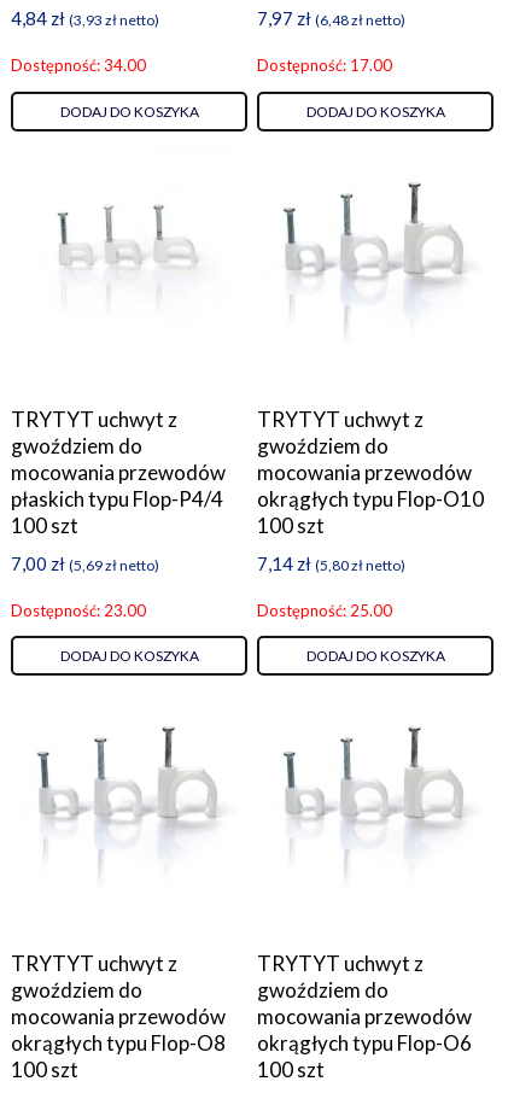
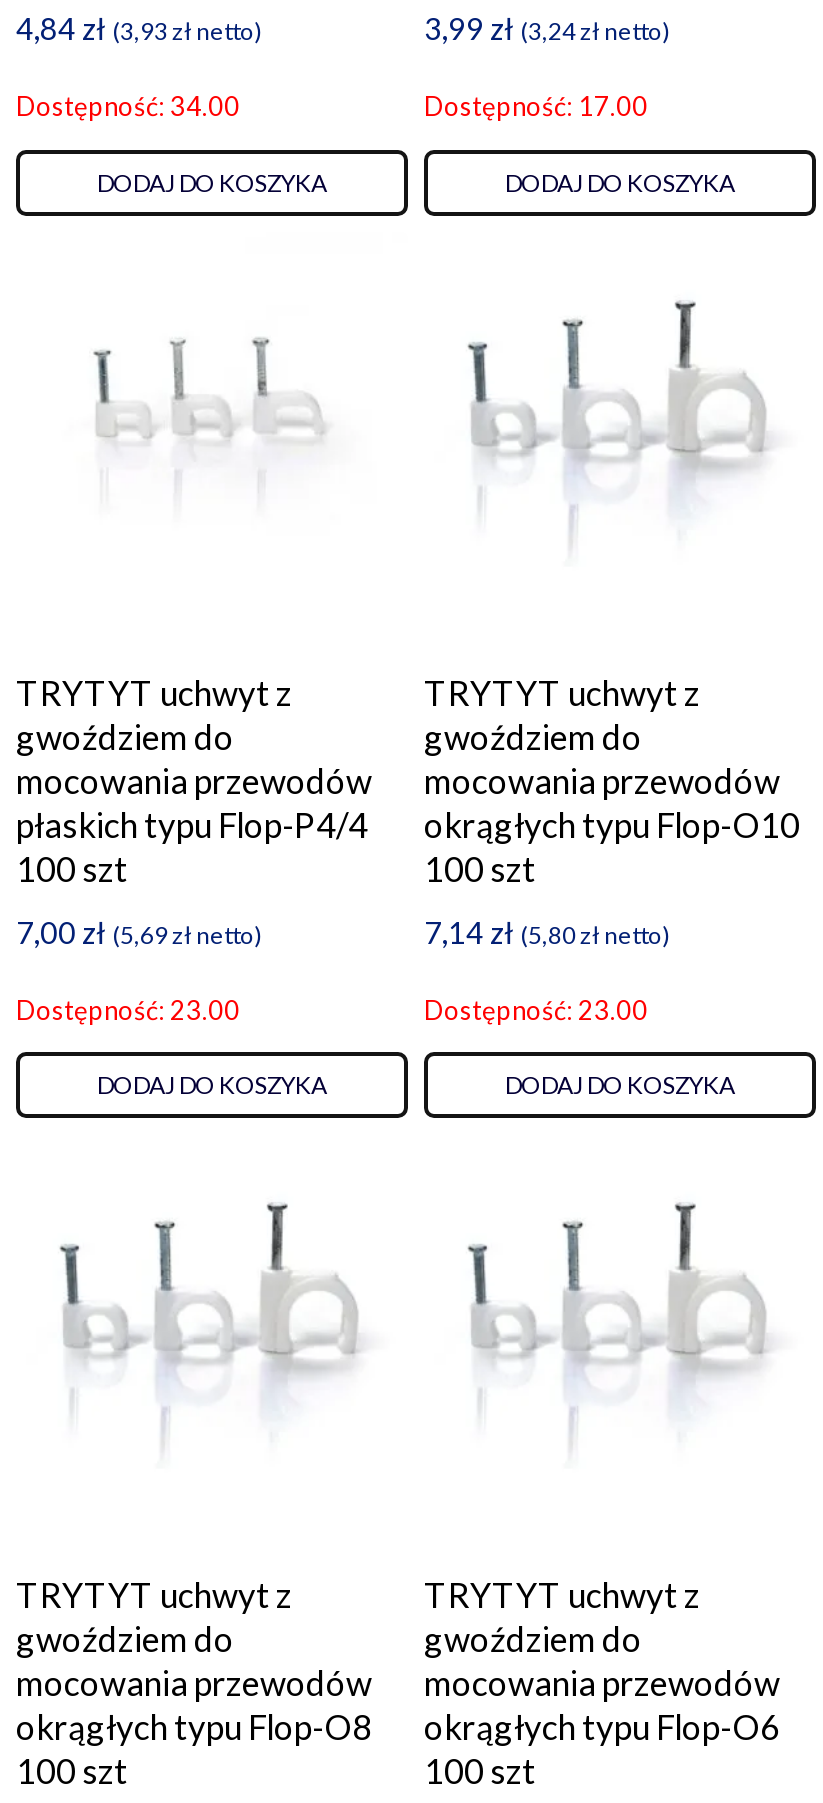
- 7,97 zł (6,48zł netto)
+ 3,99 zł (3,24zł netto)

- Dostępność: 25.00
+ Dostępność: 23.00
